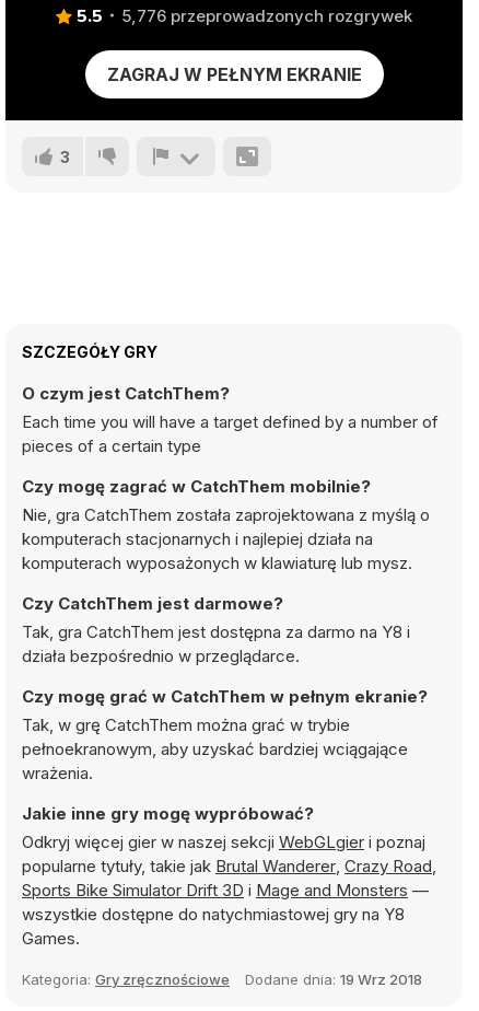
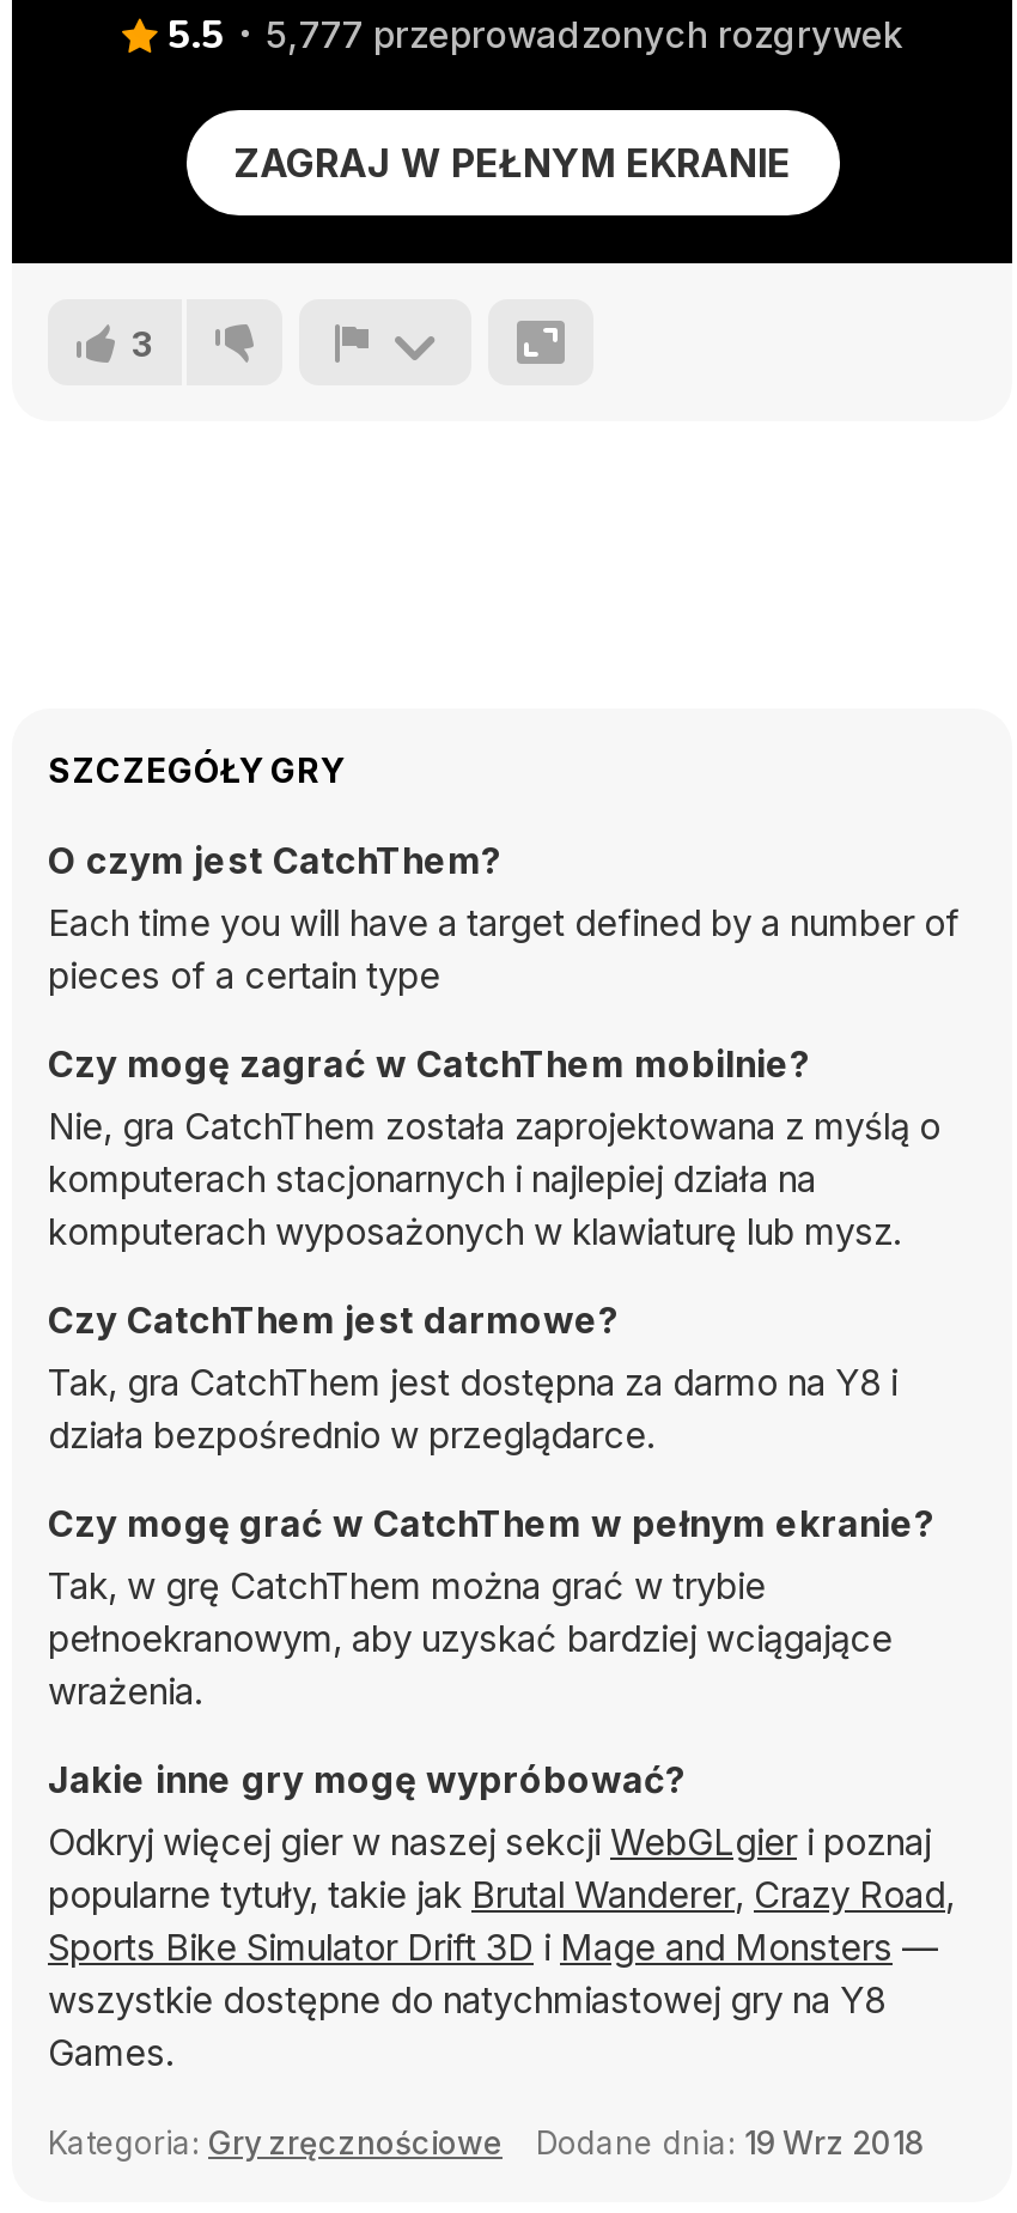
- 5,776 przeprowadzonych rozgrywek
+ 5,777 przeprowadzonych rozgrywek
